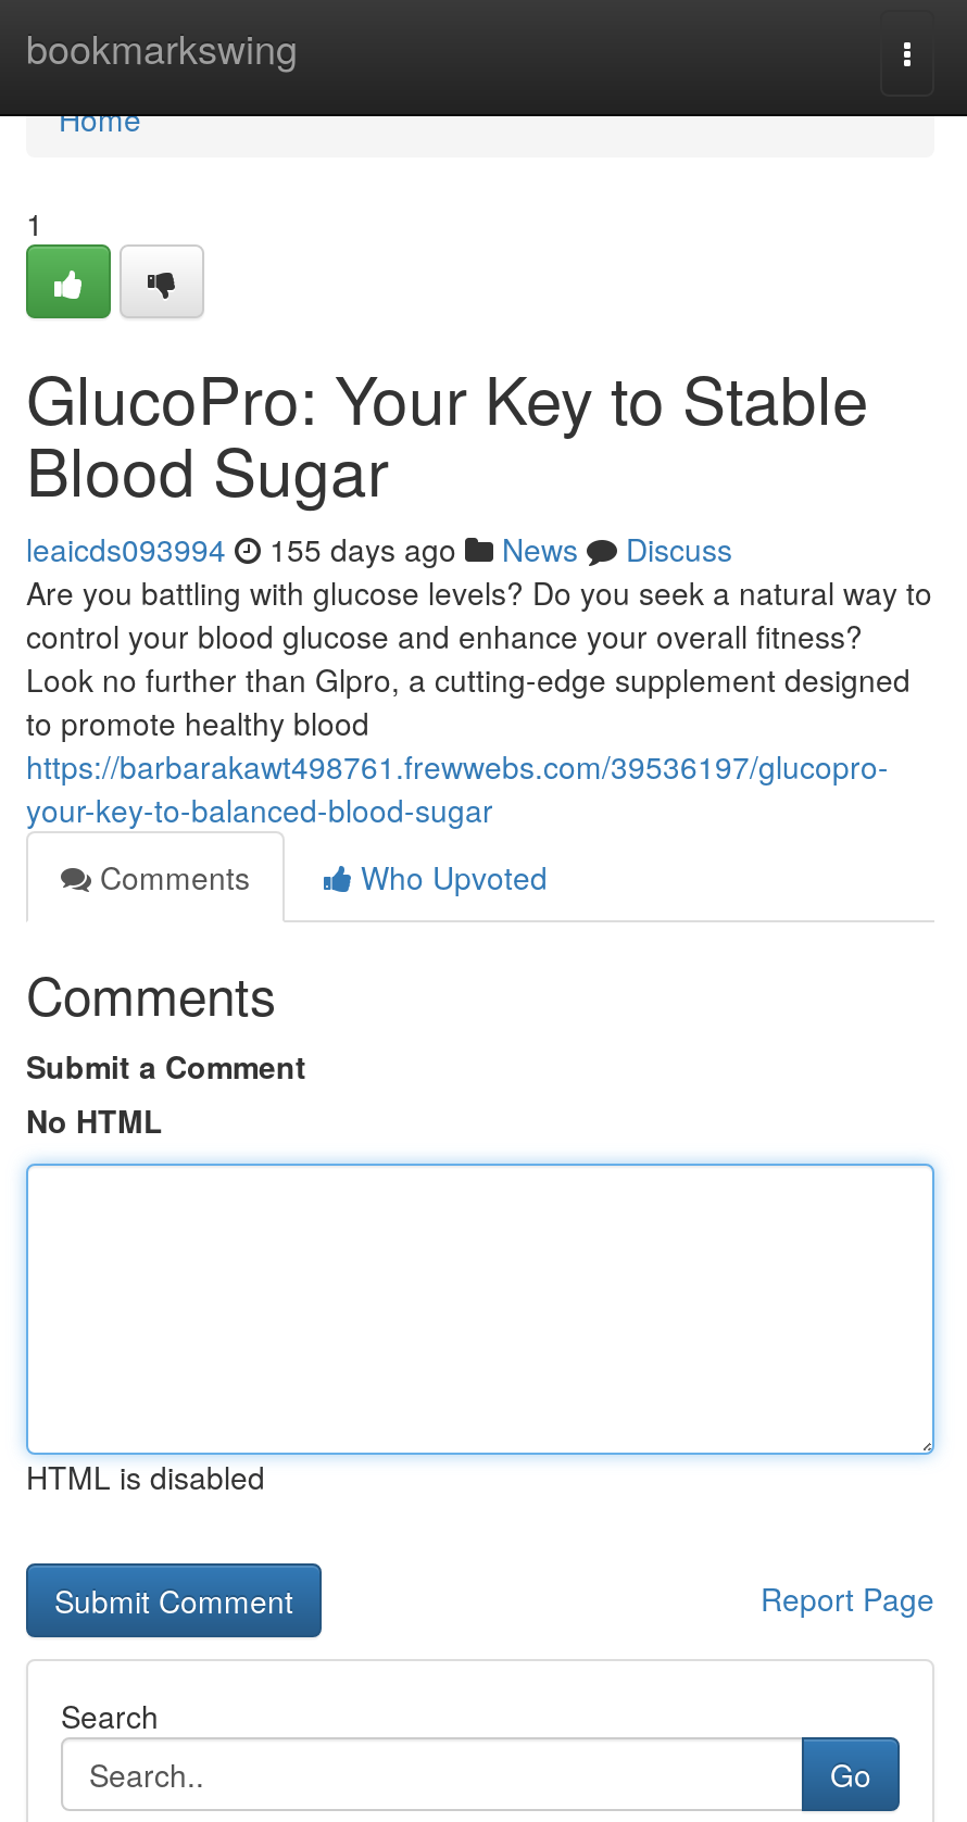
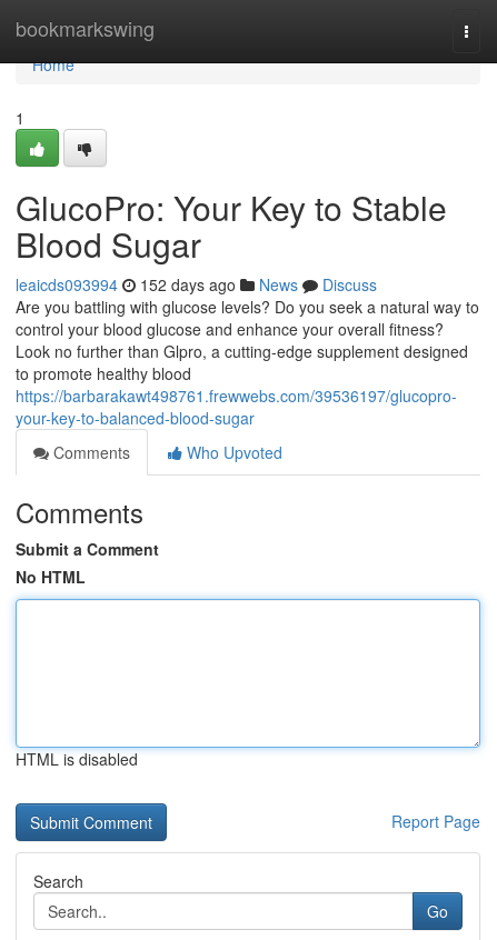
- leaicds093994 155 days ago News Discuss
+ leaicds093994 152 days ago News Discuss
